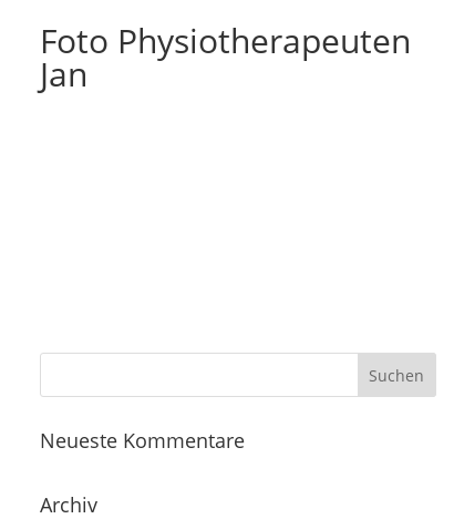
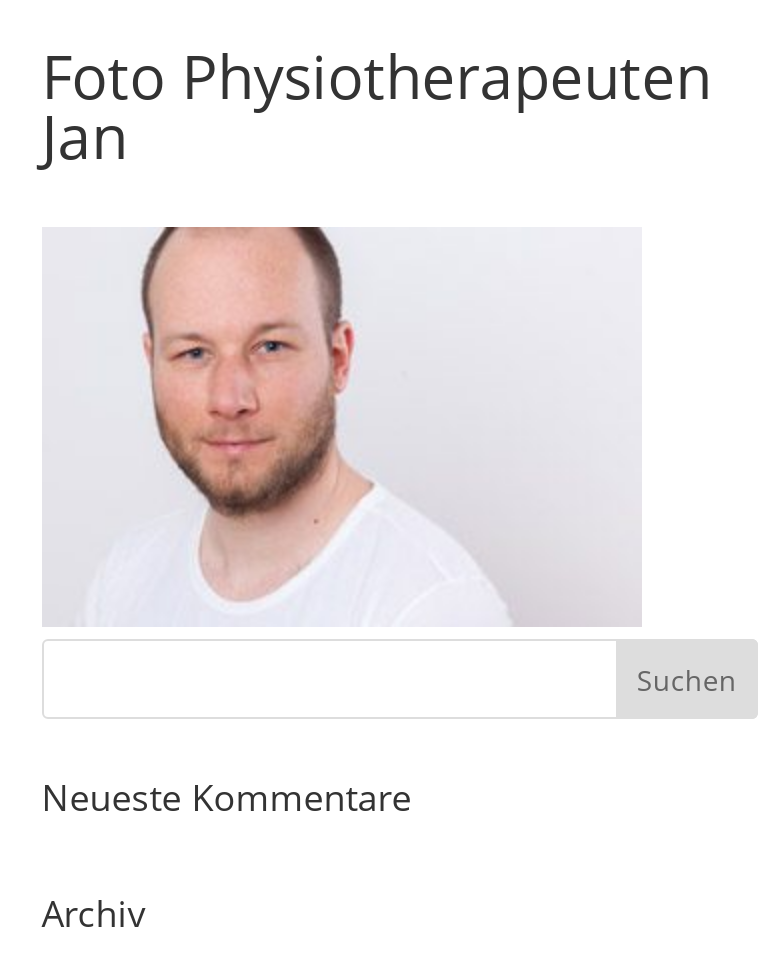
+ [image]
